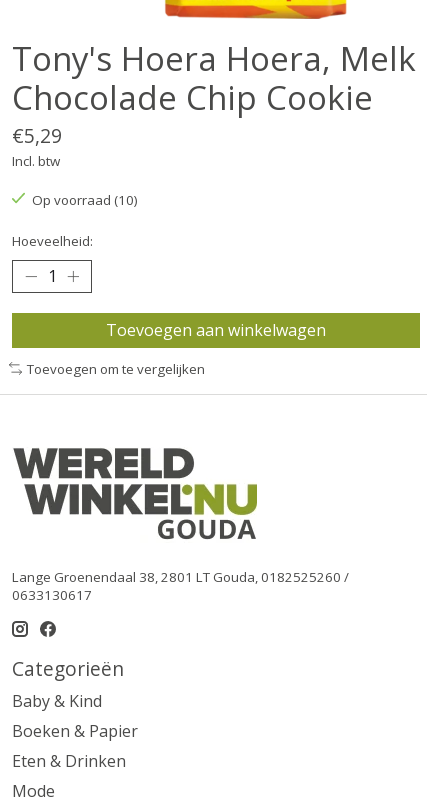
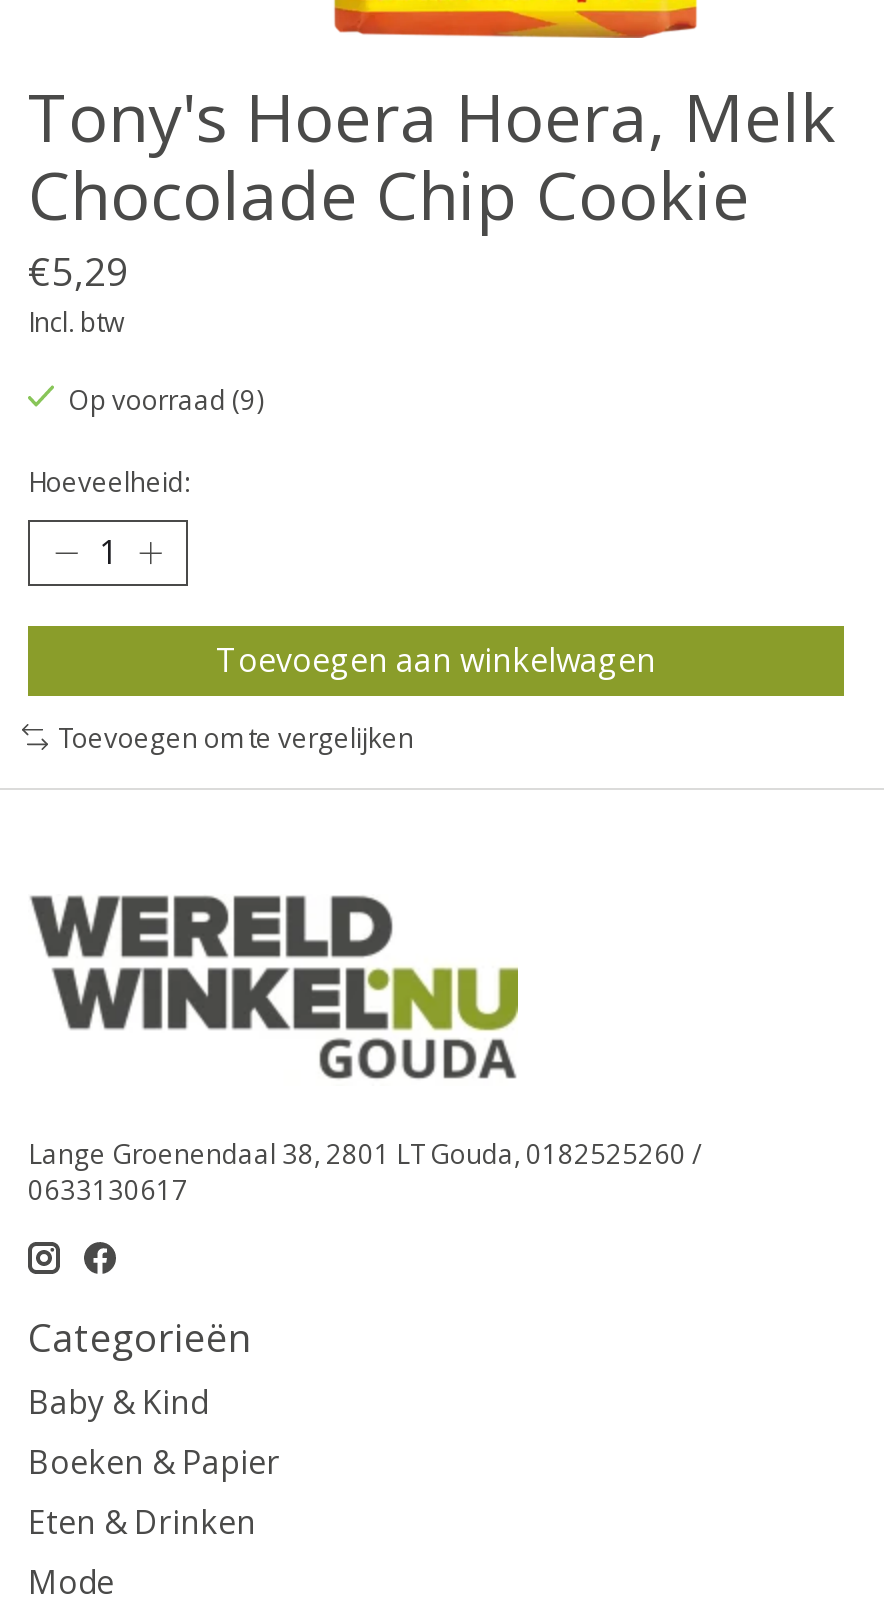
- Op voorraad (10)
+ Op voorraad (9)
